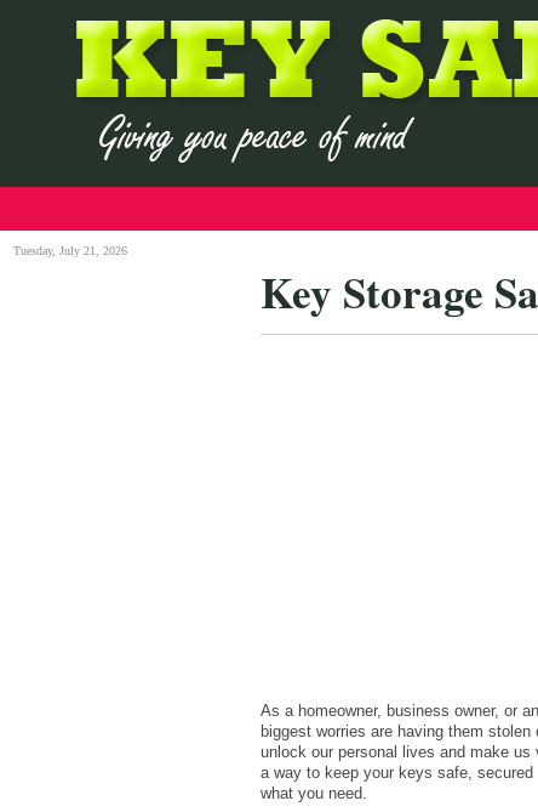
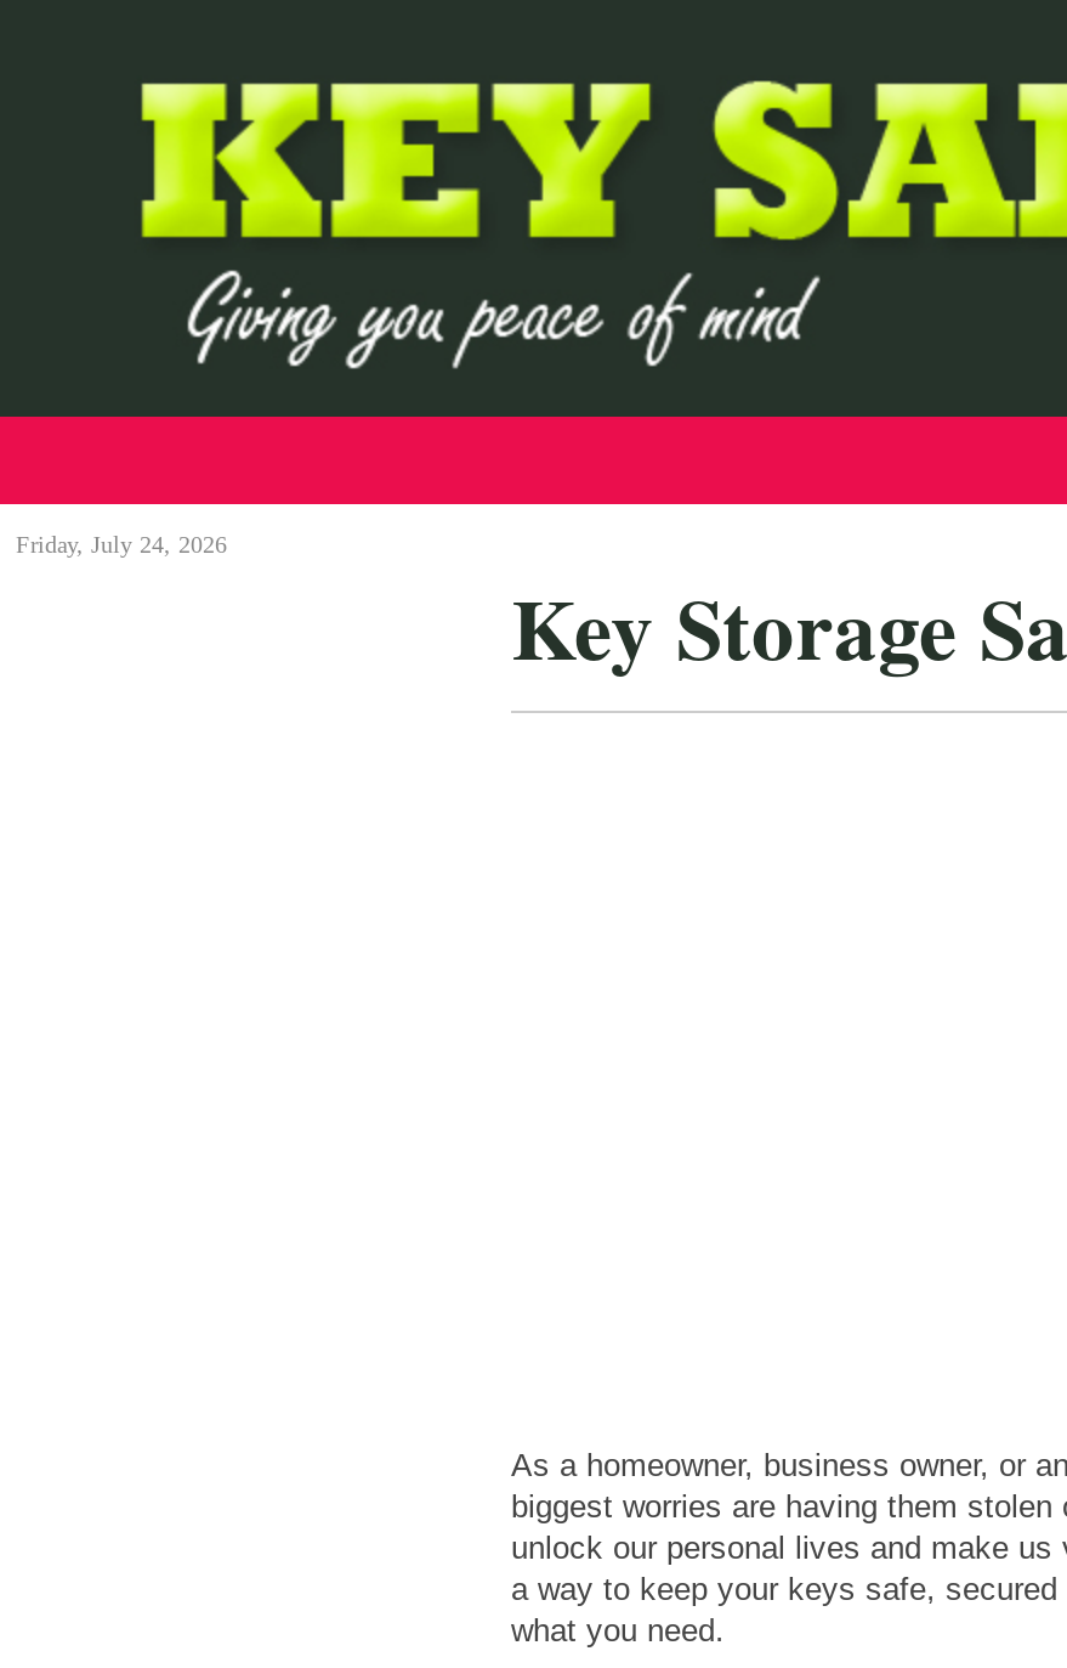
- Tuesday, July 21, 2026
+ Friday, July 24, 2026
